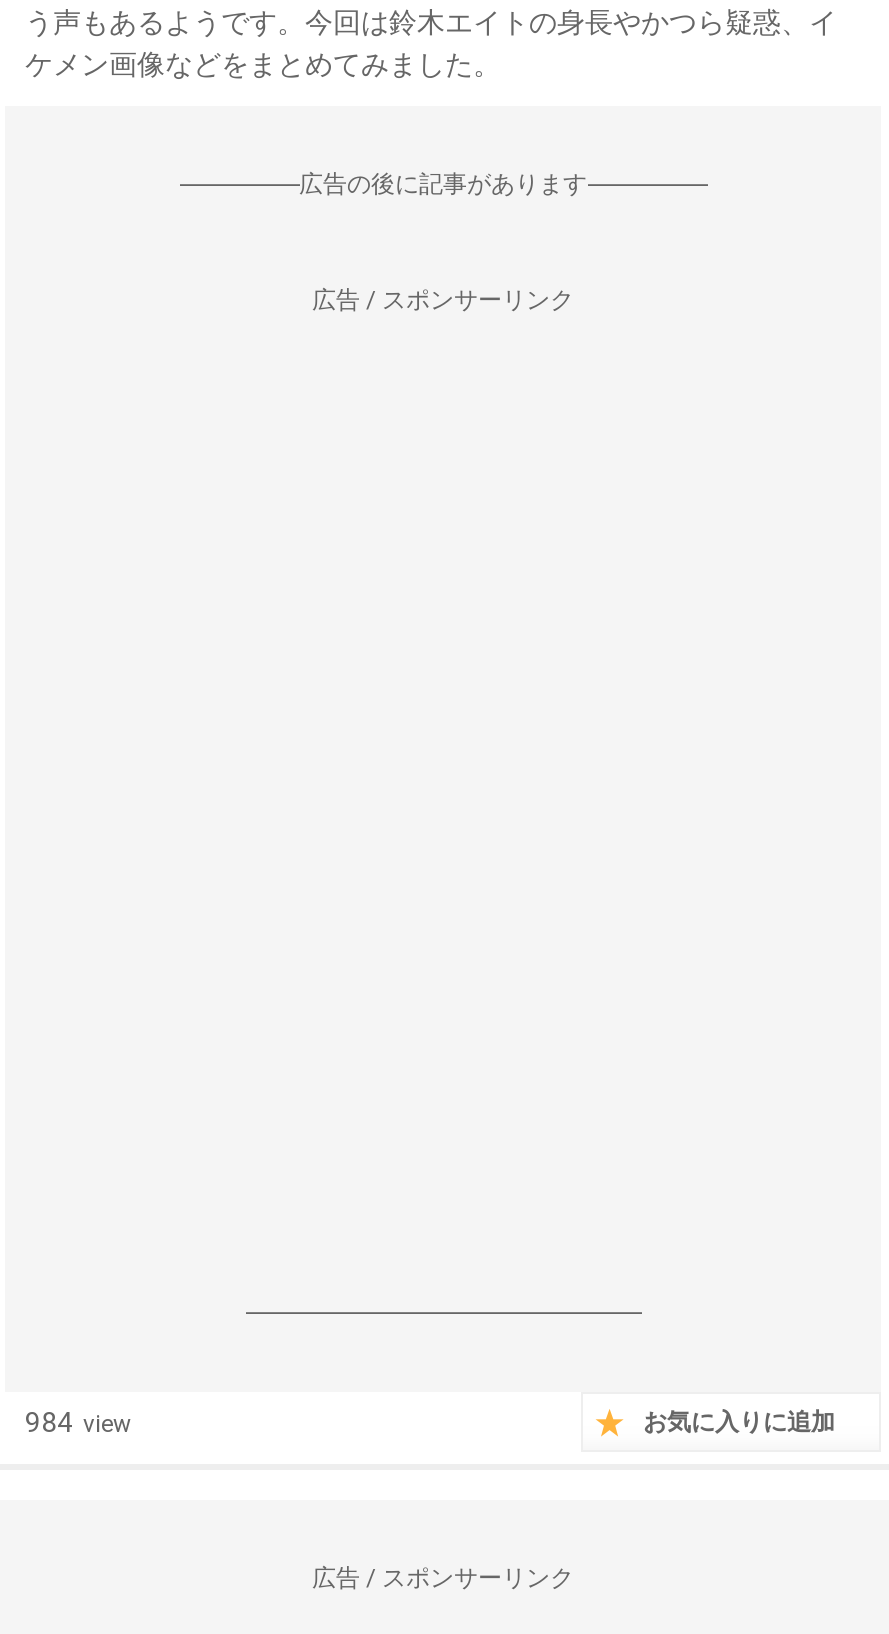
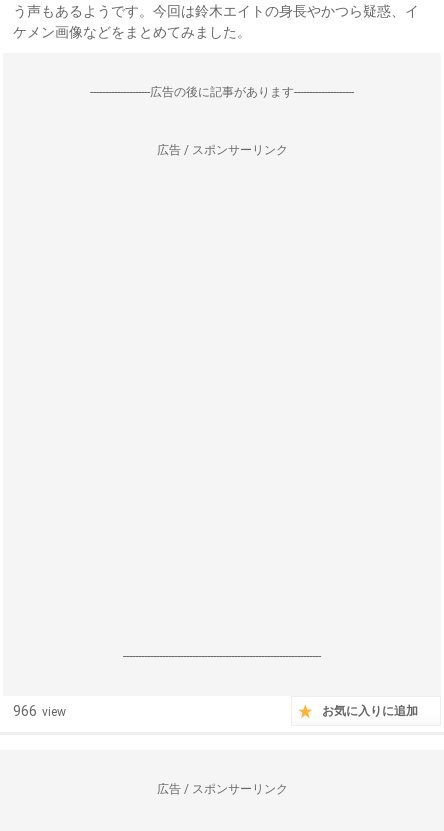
- 984 view
+ 966 view
